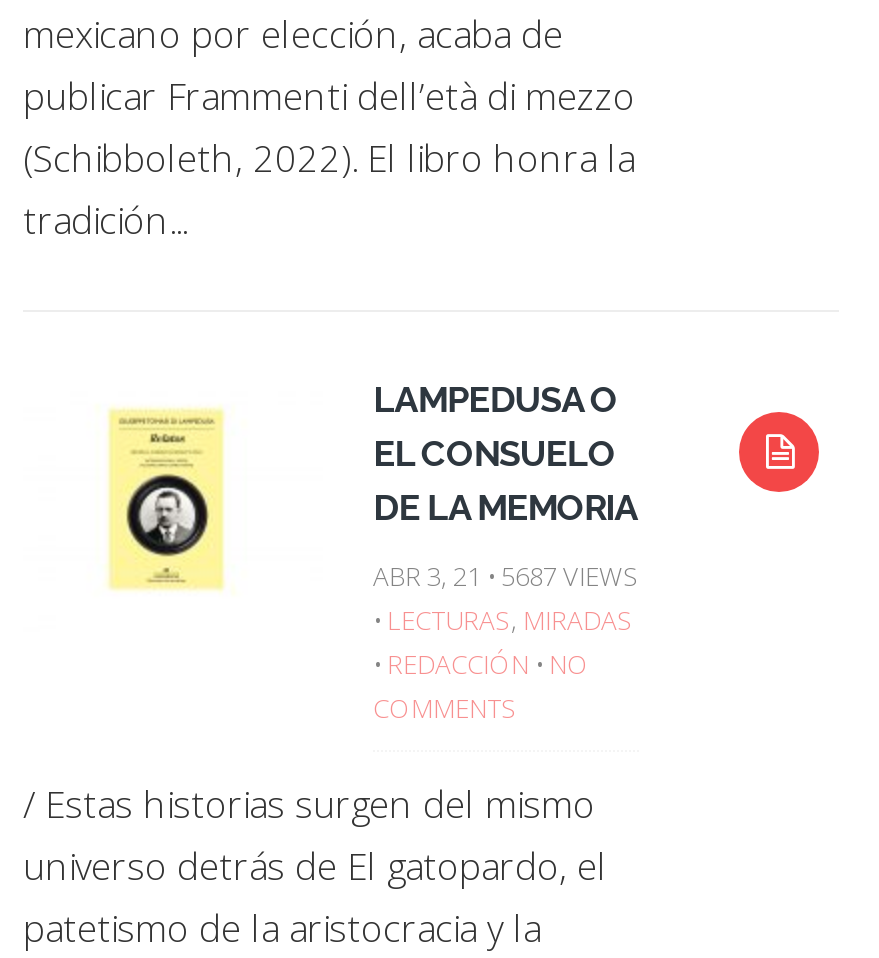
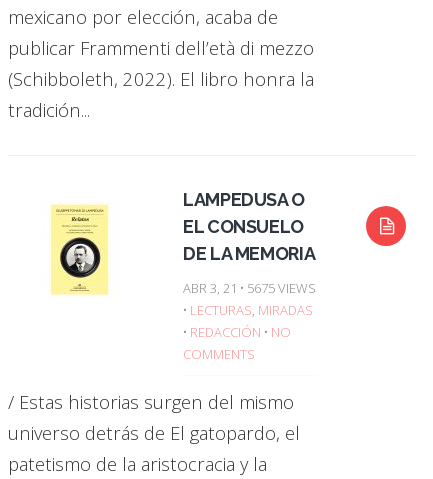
- ABR 3, 21 • 5687 VIEWS
+ ABR 3, 21 • 5675 VIEWS
